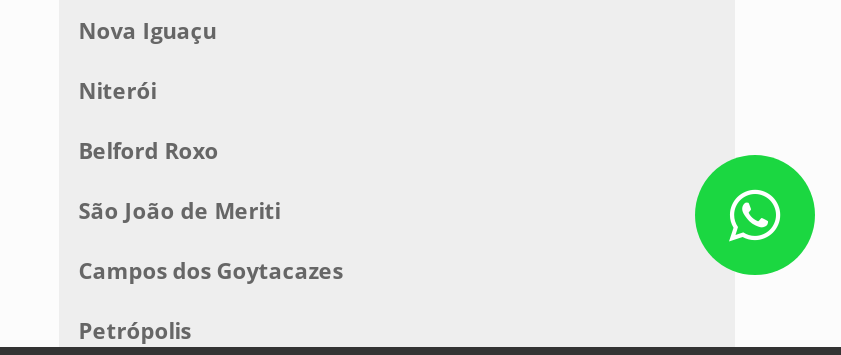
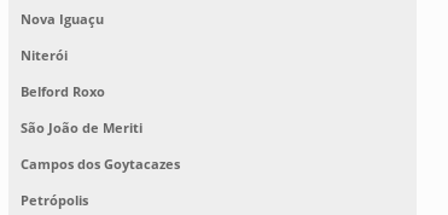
- [image]
